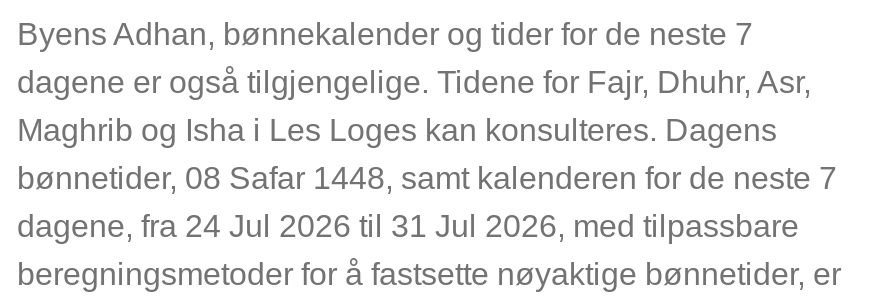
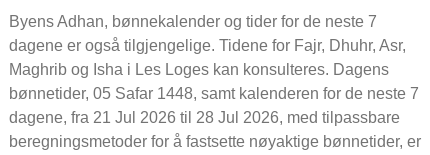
- bønnetider, 08 Safar 1448, samt kalenderen for de neste 7
+ bønnetider, 05 Safar 1448, samt kalenderen for de neste 7

- dagene, fra 24 Jul 2026 til 31 Jul 2026, med tilpassbare
+ dagene, fra 21 Jul 2026 til 28 Jul 2026, med tilpassbare
